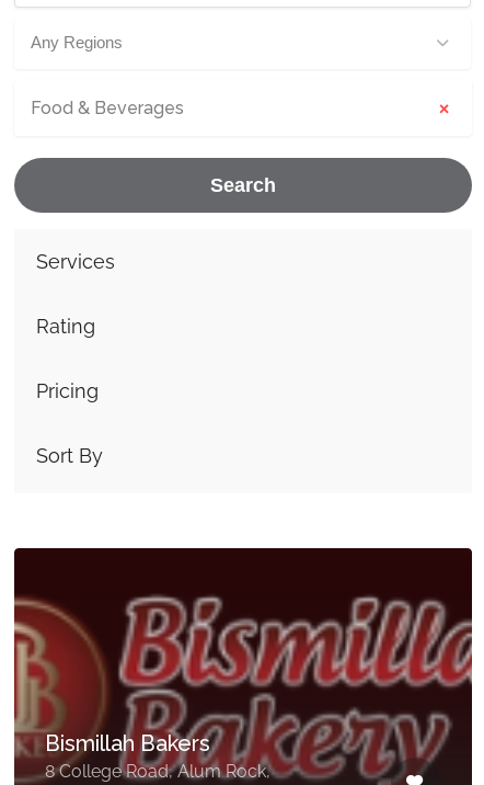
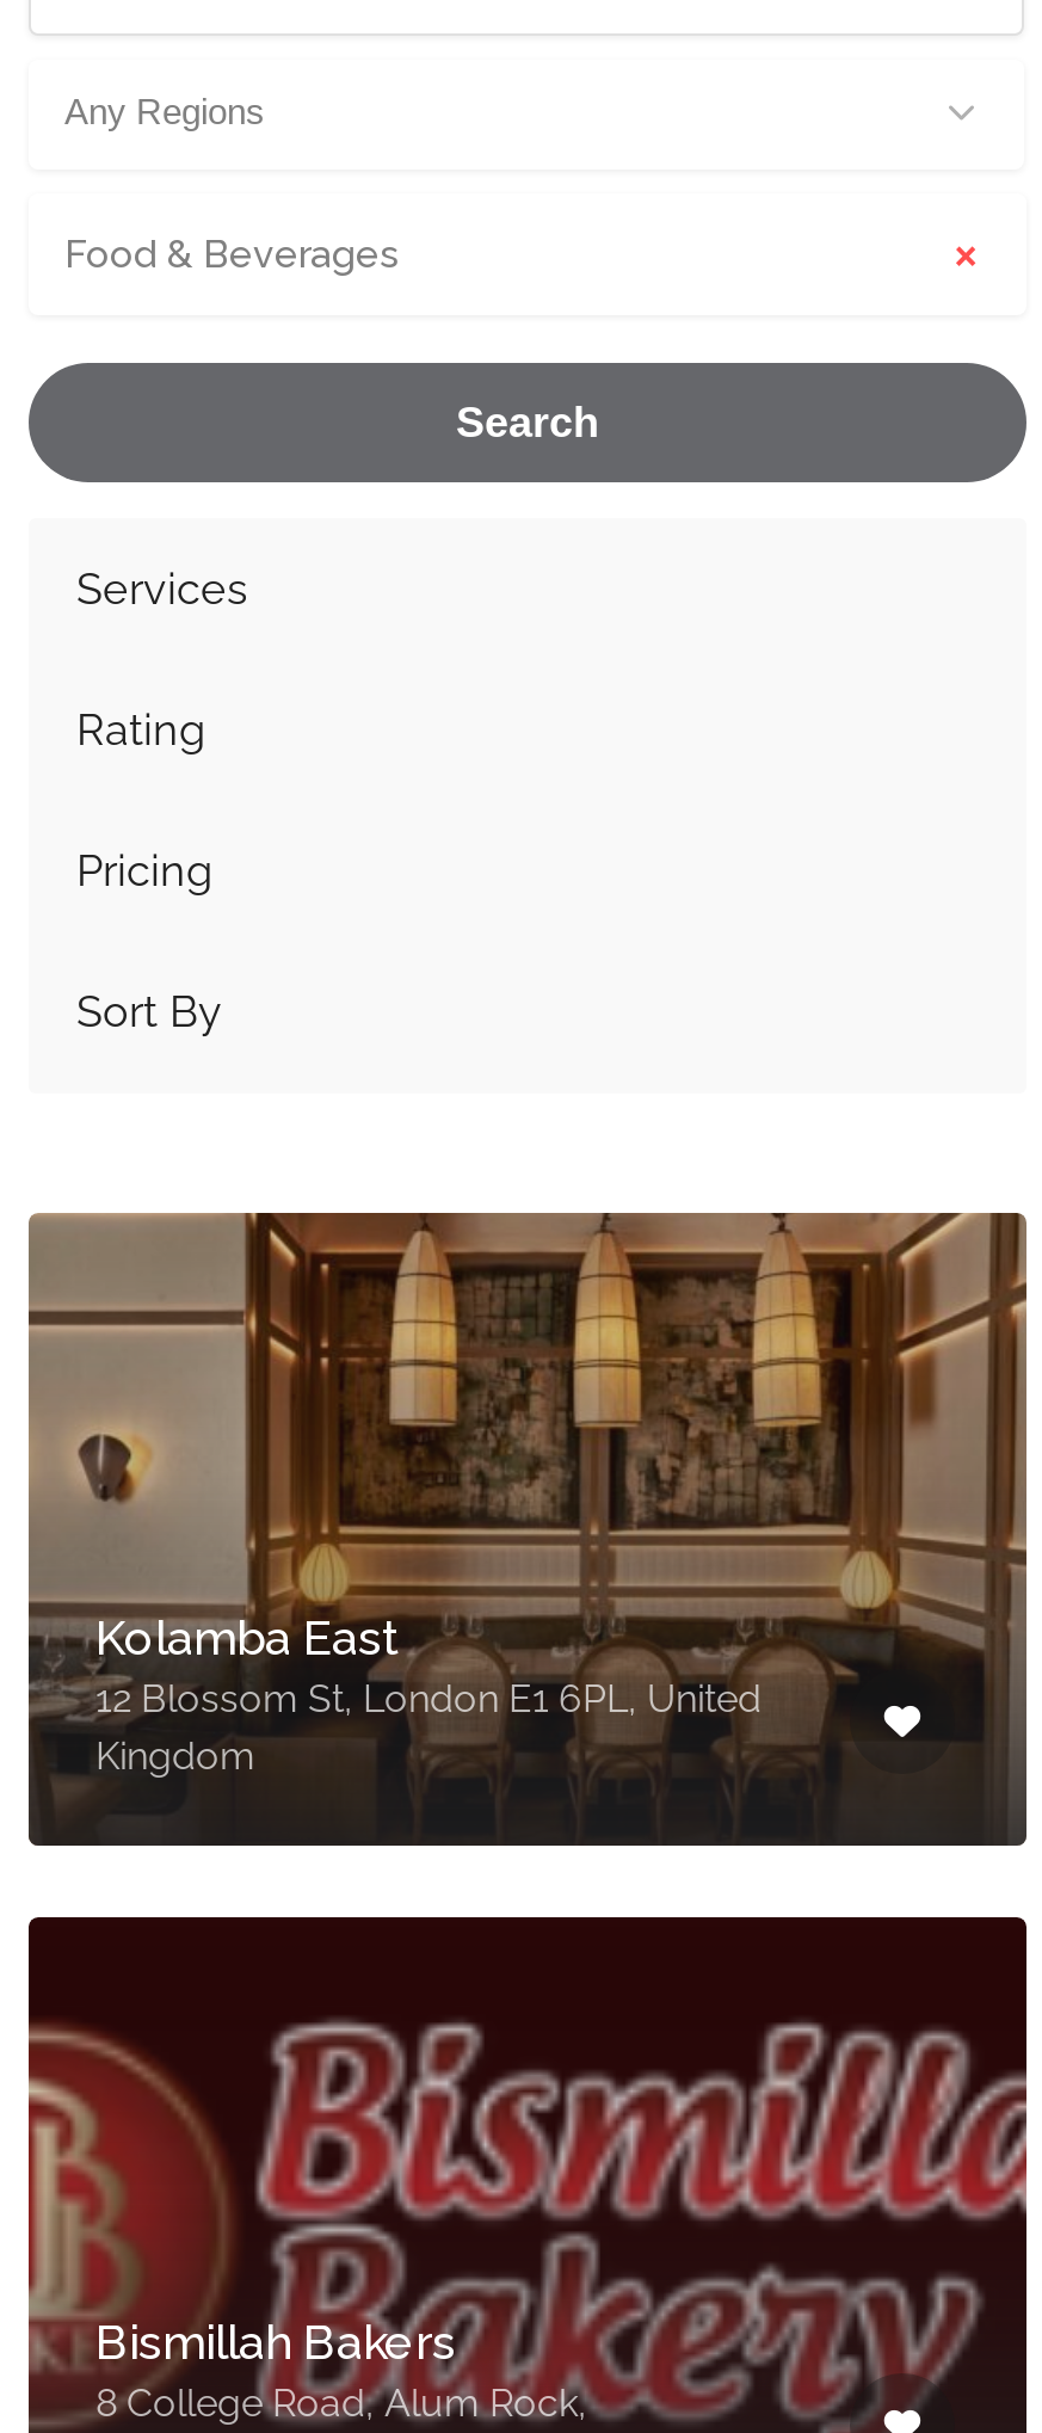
+ [image]
+ Kolamba East
+ 12 Blossom St, London E1 6PL, United
+ Kingdom
